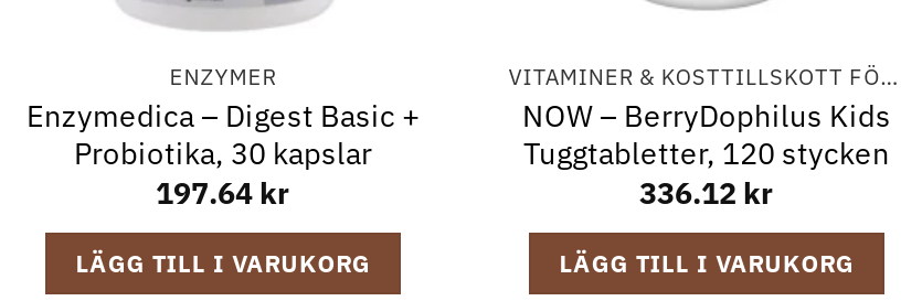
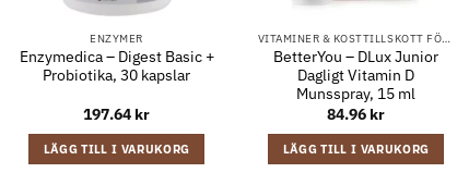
- NOW – BerryDophilus Kids
- Tuggtabletter, 120 stycken
- 336.12 kr
+ BetterYou – DLux Junior
+ Dagligt Vitamin D
+ Munsspray, 15 ml
+ 84.96 kr
